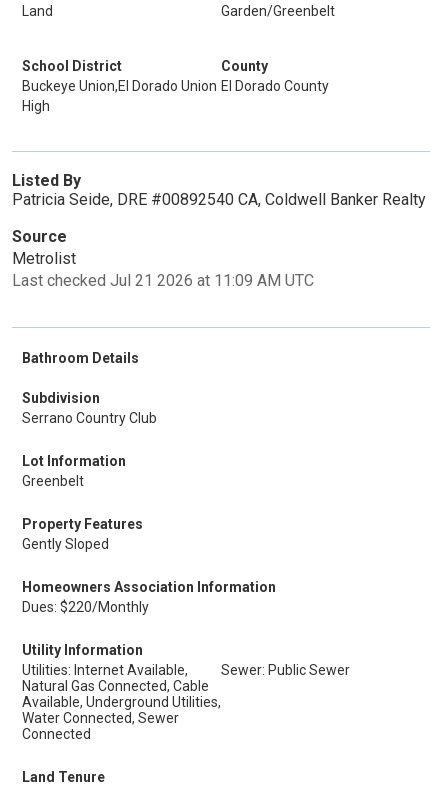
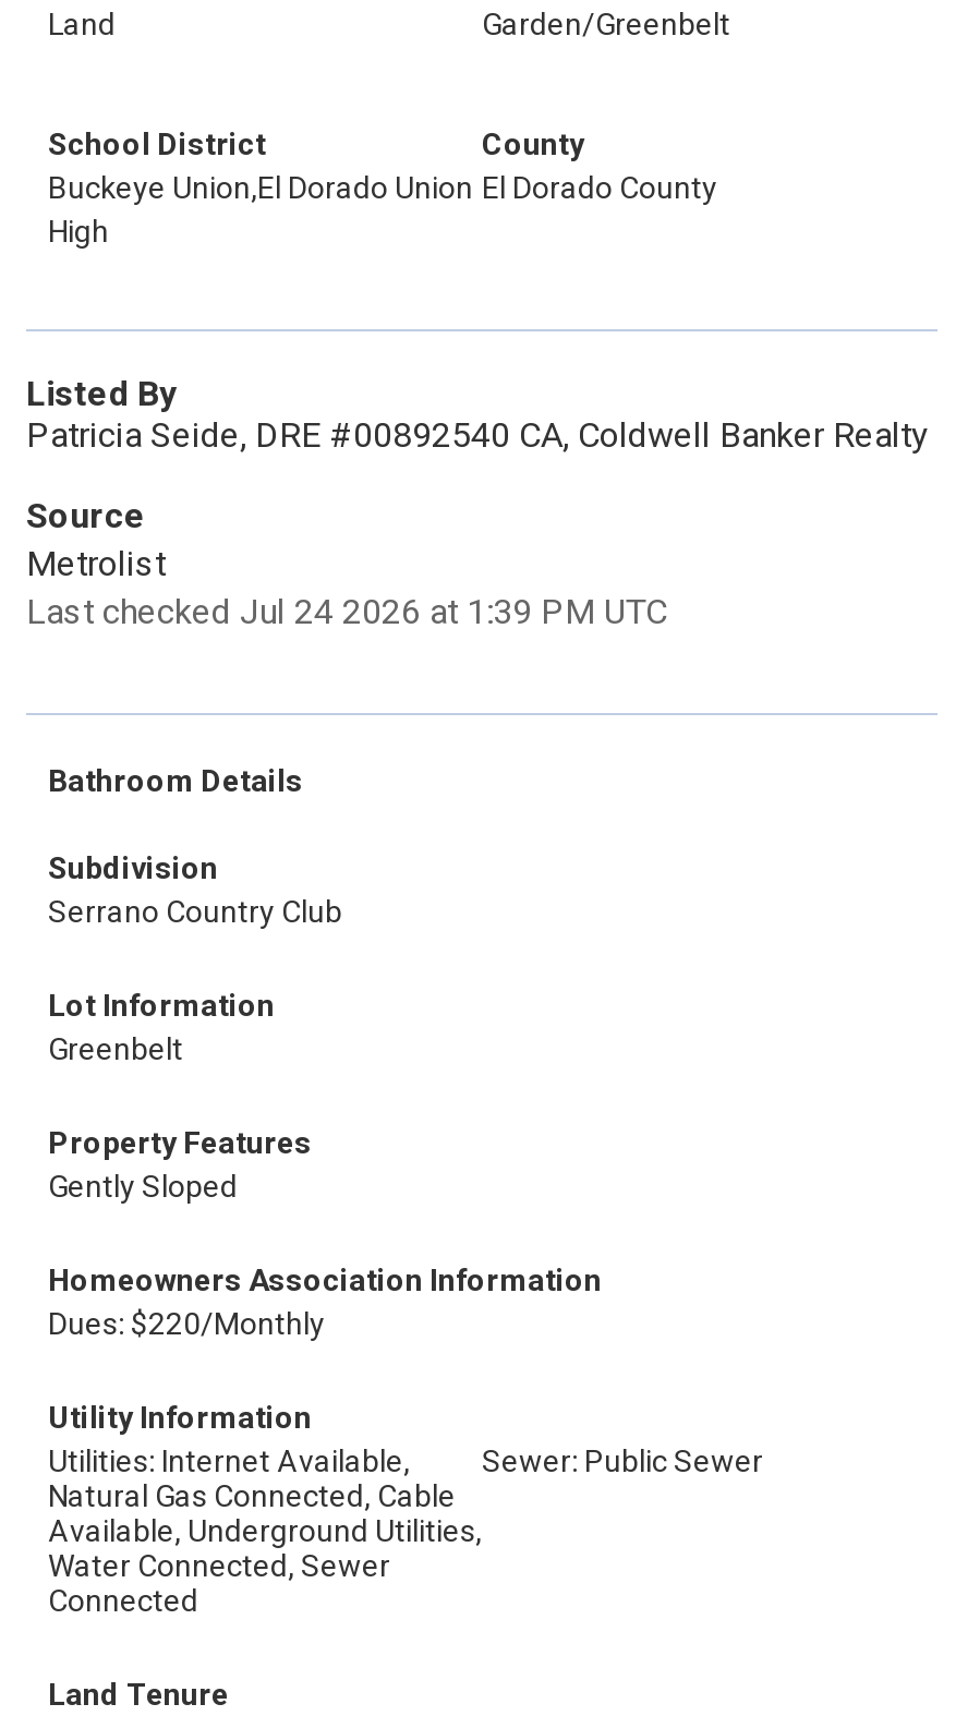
- Last checked Jul 21 2026 at 11:09 AM UTC
+ Last checked Jul 24 2026 at 1:39 PM UTC
